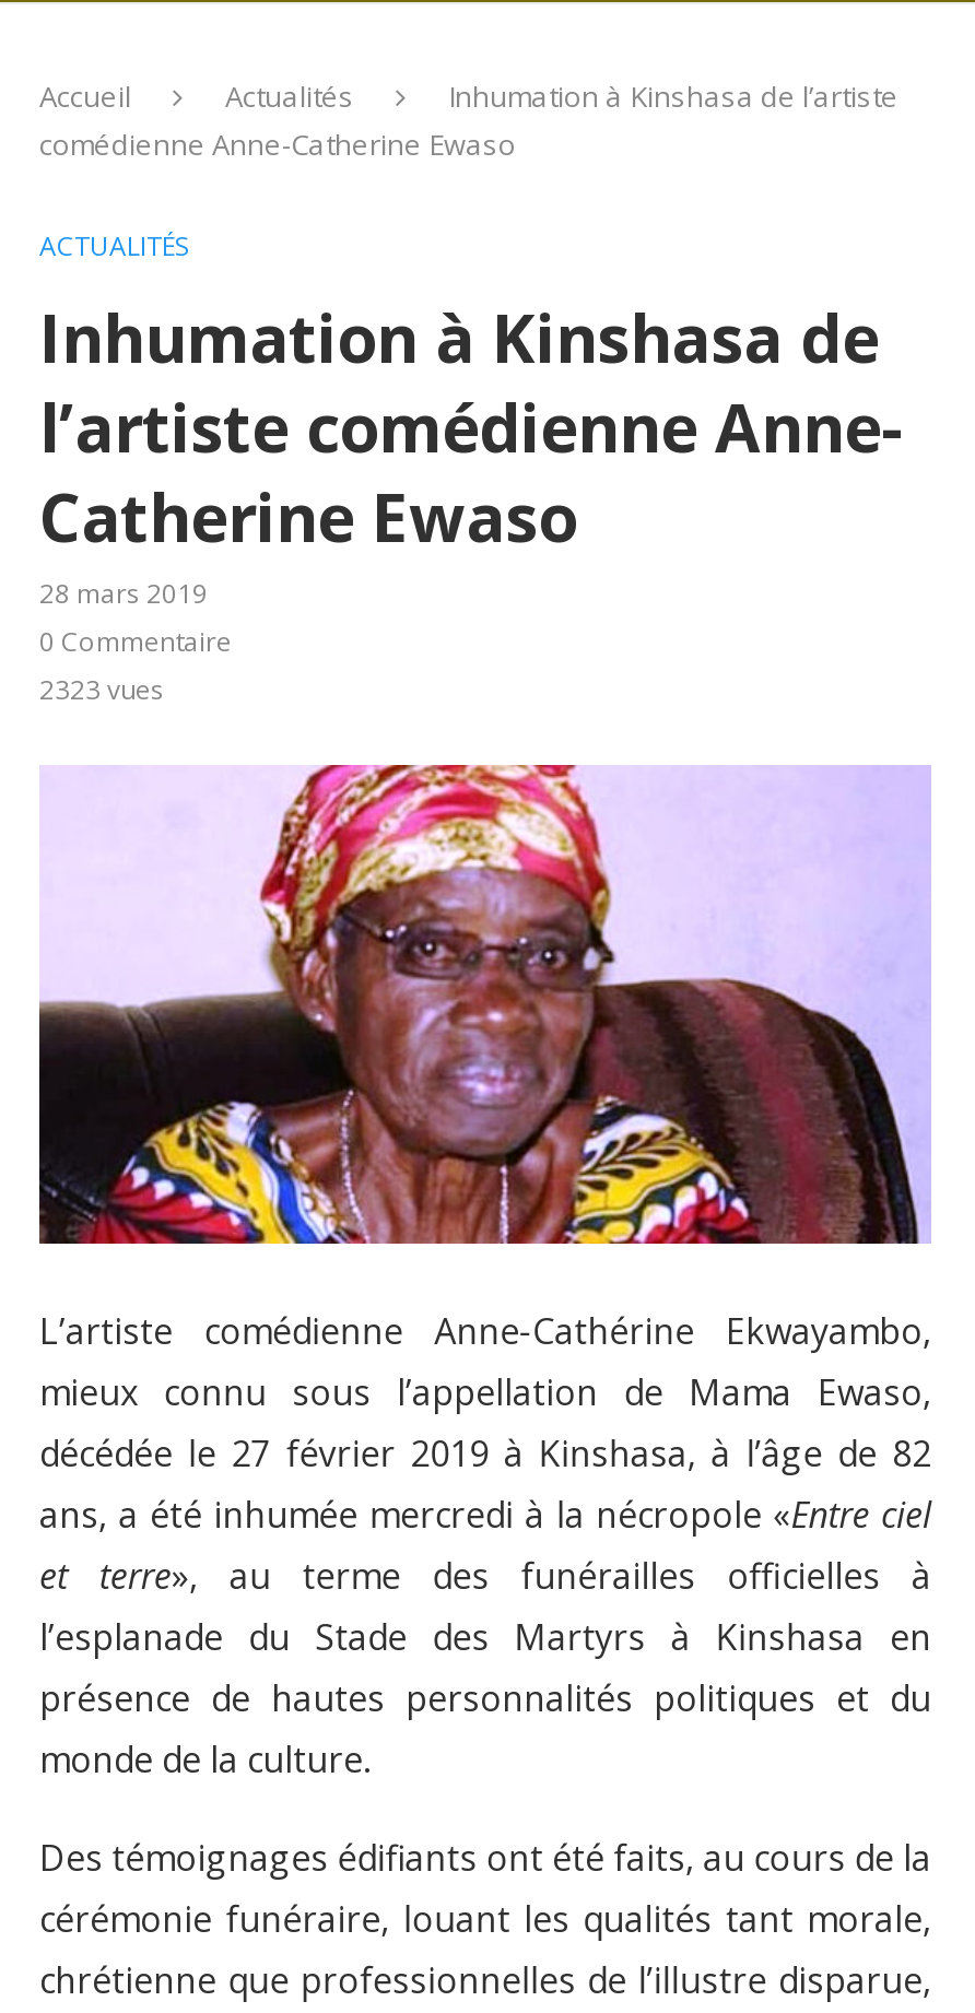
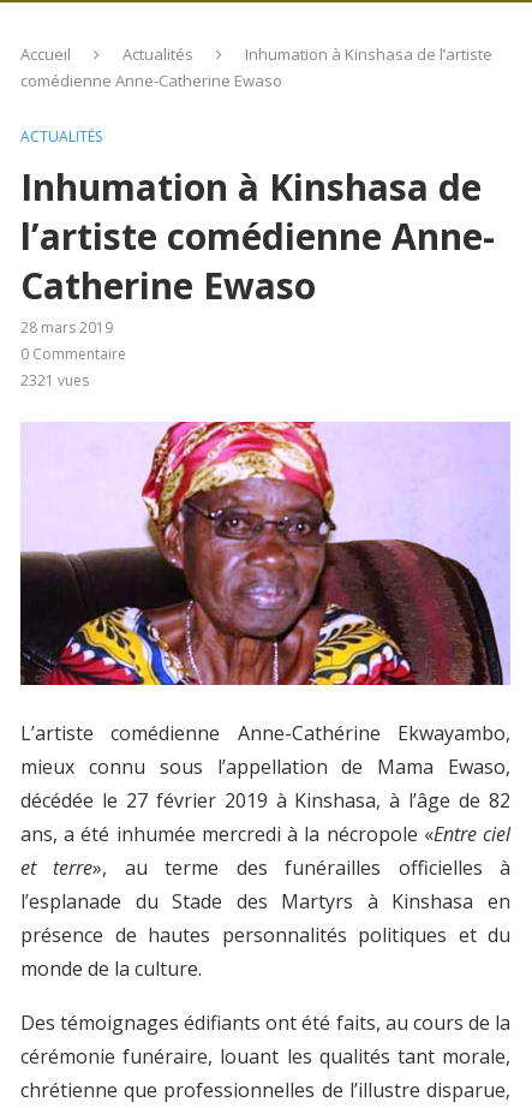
- 2323 vues
+ 2321 vues
